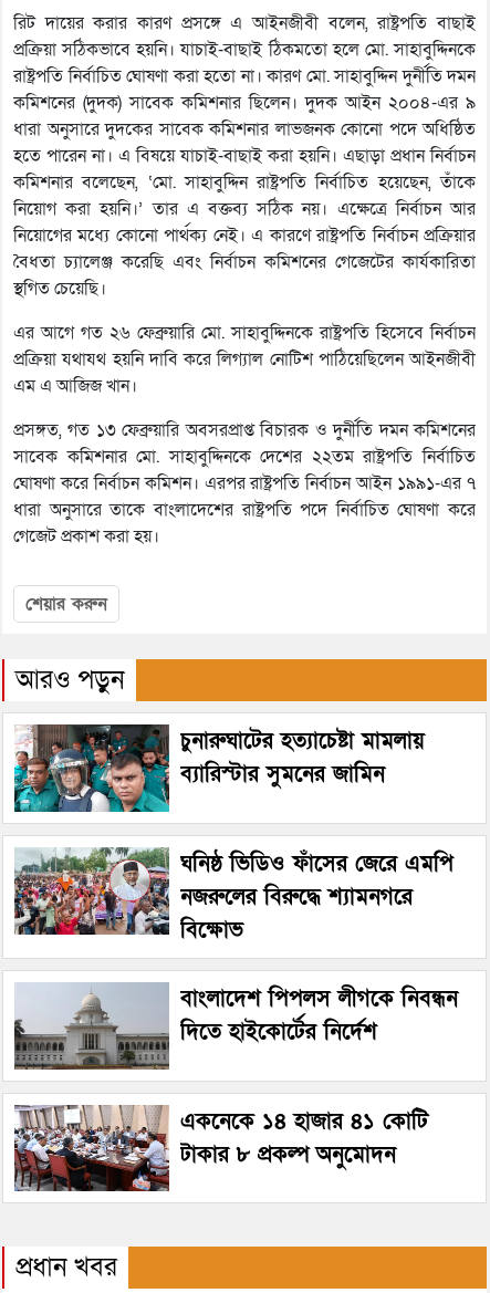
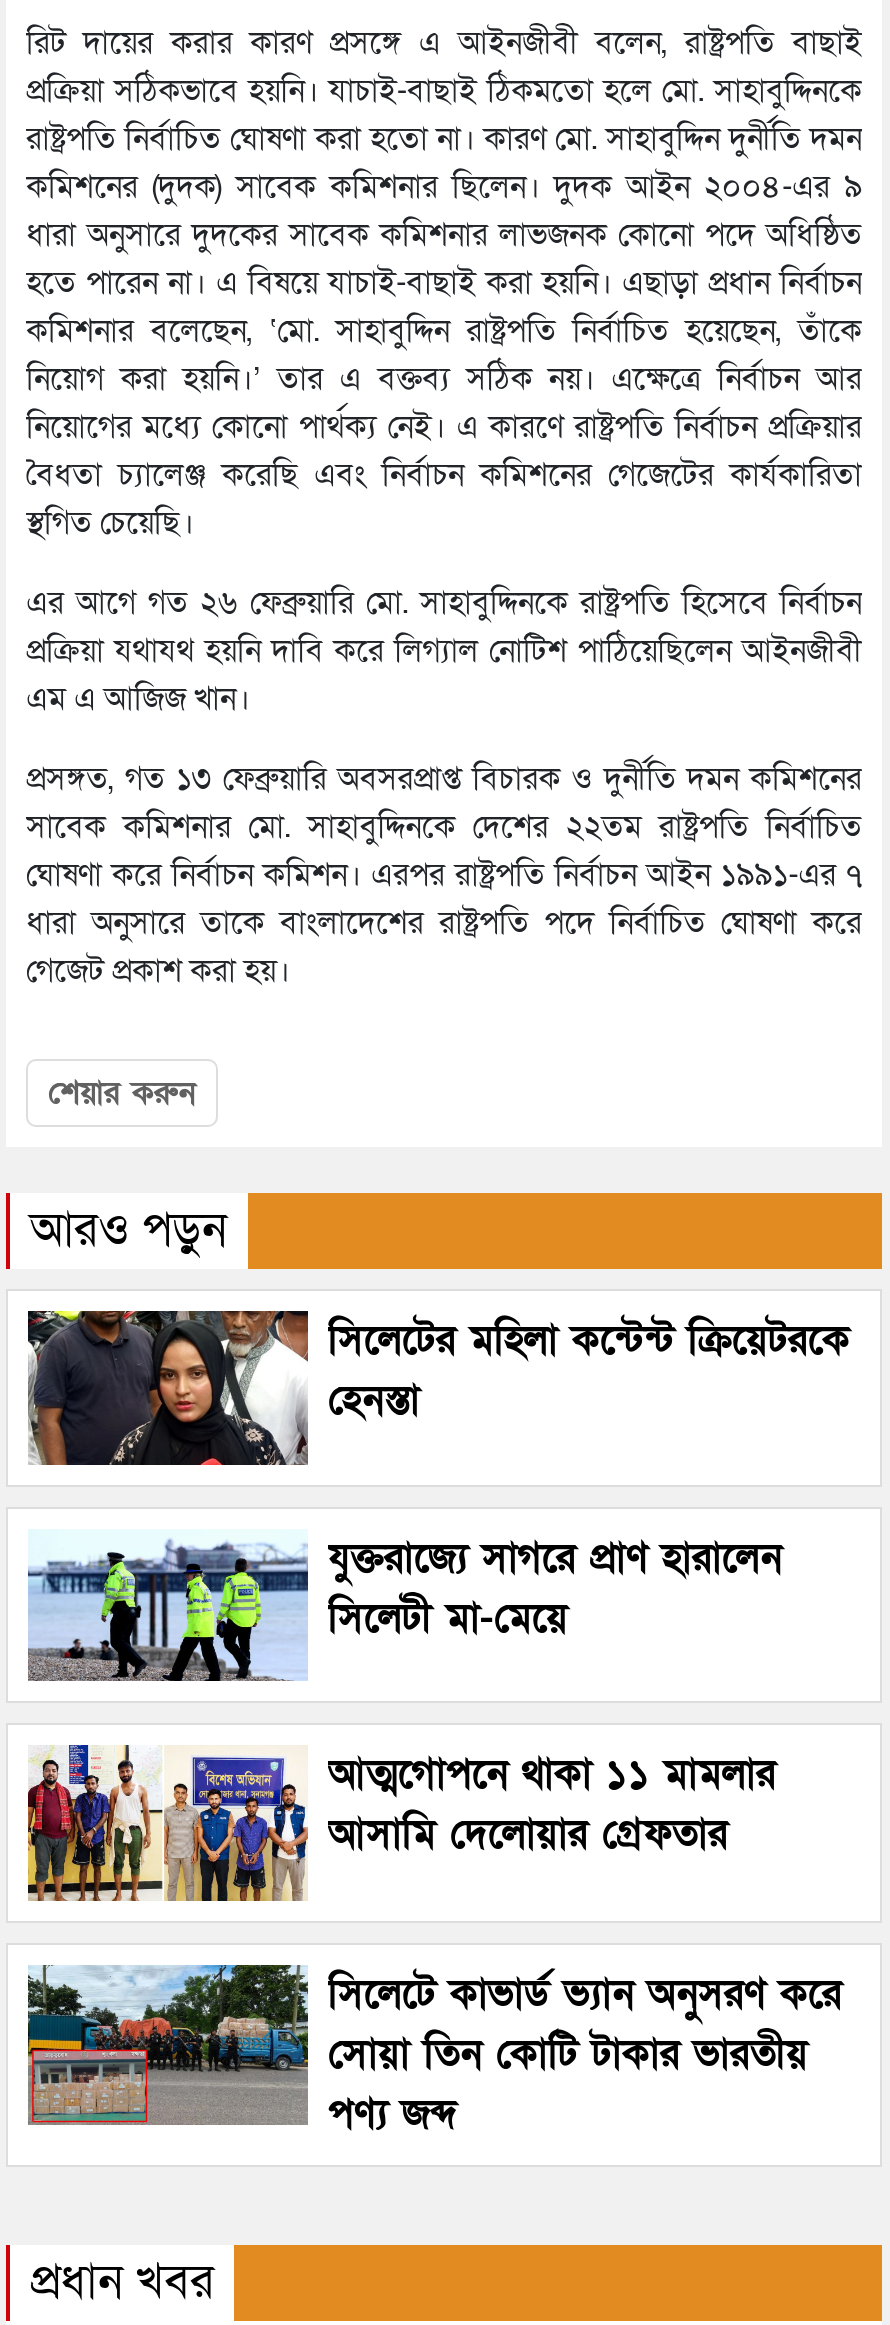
- [image]
- চুনারুঘাটের হত্যাচেষ্টা মামলায়
- ব্যারিস্টার সুমনের জামিন
+ [image]
+ সিলেটের মহিলা কন্টেন্ট ক্রিয়েটরকে
+ হেনস্তা

- [image]
- ঘনিষ্ঠ ভিডিও ফাঁসের জেরে এমপি
- নজরুলের বিরুদ্ধে শ্যামনগরে
- বিক্ষোভ
+ [image]
+ যুক্তরাজ্যে সাগরে প্রাণ হারালেন
+ সিলেটী মা-মেয়ে

- [image]
- বাংলাদেশ পিপলস লীগকে নিবন্ধন
- দিতে হাইকোর্টের নির্দেশ
+ [image]
+ আত্মগোপনে থাকা ১১ মামলার
+ আসামি দেলোয়ার গ্রেফতার

- [image]
- একনেকে ১৪ হাজার ৪১ কোটি
- টাকার ৮ প্রকল্প অনুমোদন
+ [image]
+ সিলেটে কাভার্ড ভ্যান অনুসরণ করে
+ সোয়া তিন কোটি টাকার ভারতীয়
+ পণ্য জব্দ
